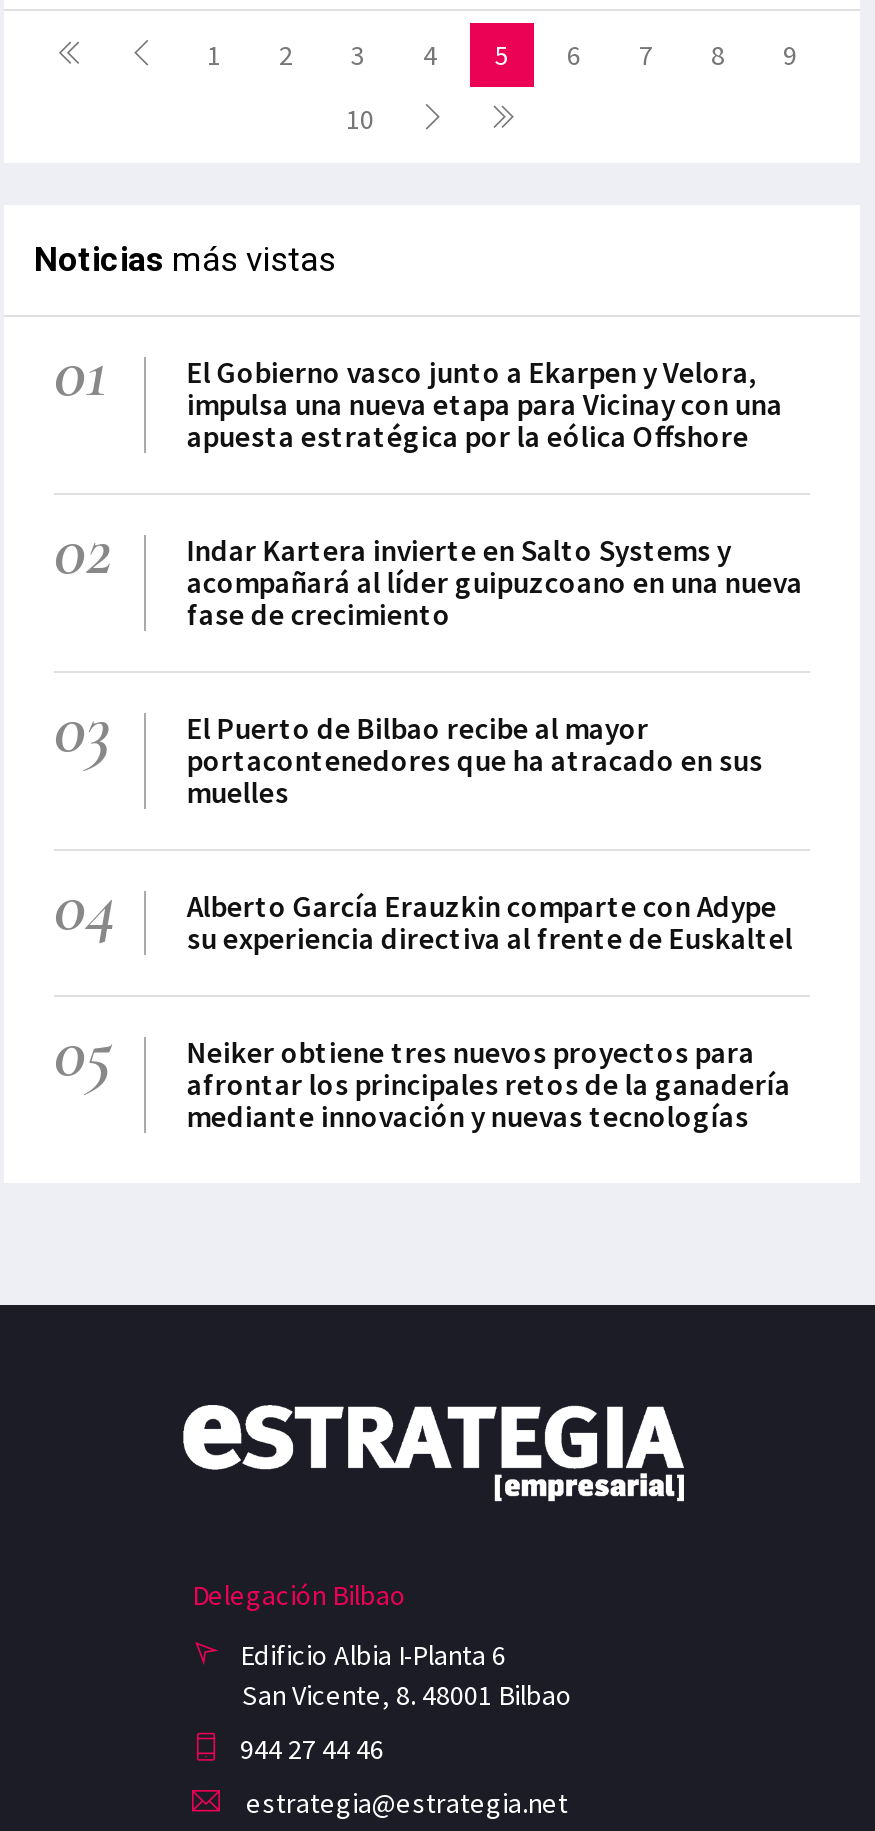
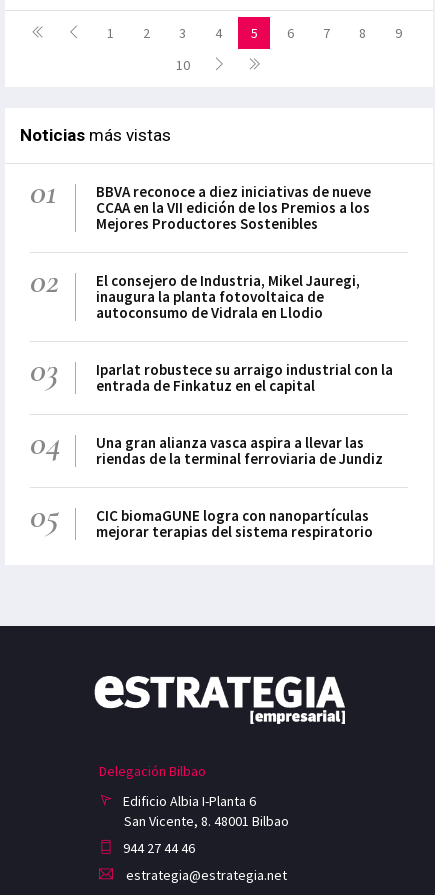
- El Gobierno vasco junto a Ekarpen y Velora,
- impulsa una nueva etapa para Vicinay con una
- apuesta estratégica por la eólica Offshore
+ BBVA reconoce a diez iniciativas de nueve
+ CCAA en la VII edición de los Premios a los
+ Mejores Productores Sostenibles

- Indar Kartera invierte en Salto Systems y
- acompañará al líder guipuzcoano en una nueva
- fase de crecimiento
+ El consejero de Industria, Mikel Jauregi,
+ inaugura la planta fotovoltaica de
+ autoconsumo de Vidrala en Llodio

- El Puerto de Bilbao recibe al mayor
- portacontenedores que ha atracado en sus
- muelles
+ Iparlat robustece su arraigo industrial con la
+ entrada de Finkatuz en el capital

- Alberto García Erauzkin comparte con Adype
- su experiencia directiva al frente de Euskaltel
+ Una gran alianza vasca aspira a llevar las
+ riendas de la terminal ferroviaria de Jundiz

- Neiker obtiene tres nuevos proyectos para
- afrontar los principales retos de la ganadería
- mediante innovación y nuevas tecnologías
+ CIC biomaGUNE logra con nanopartículas
+ mejorar terapias del sistema respiratorio
